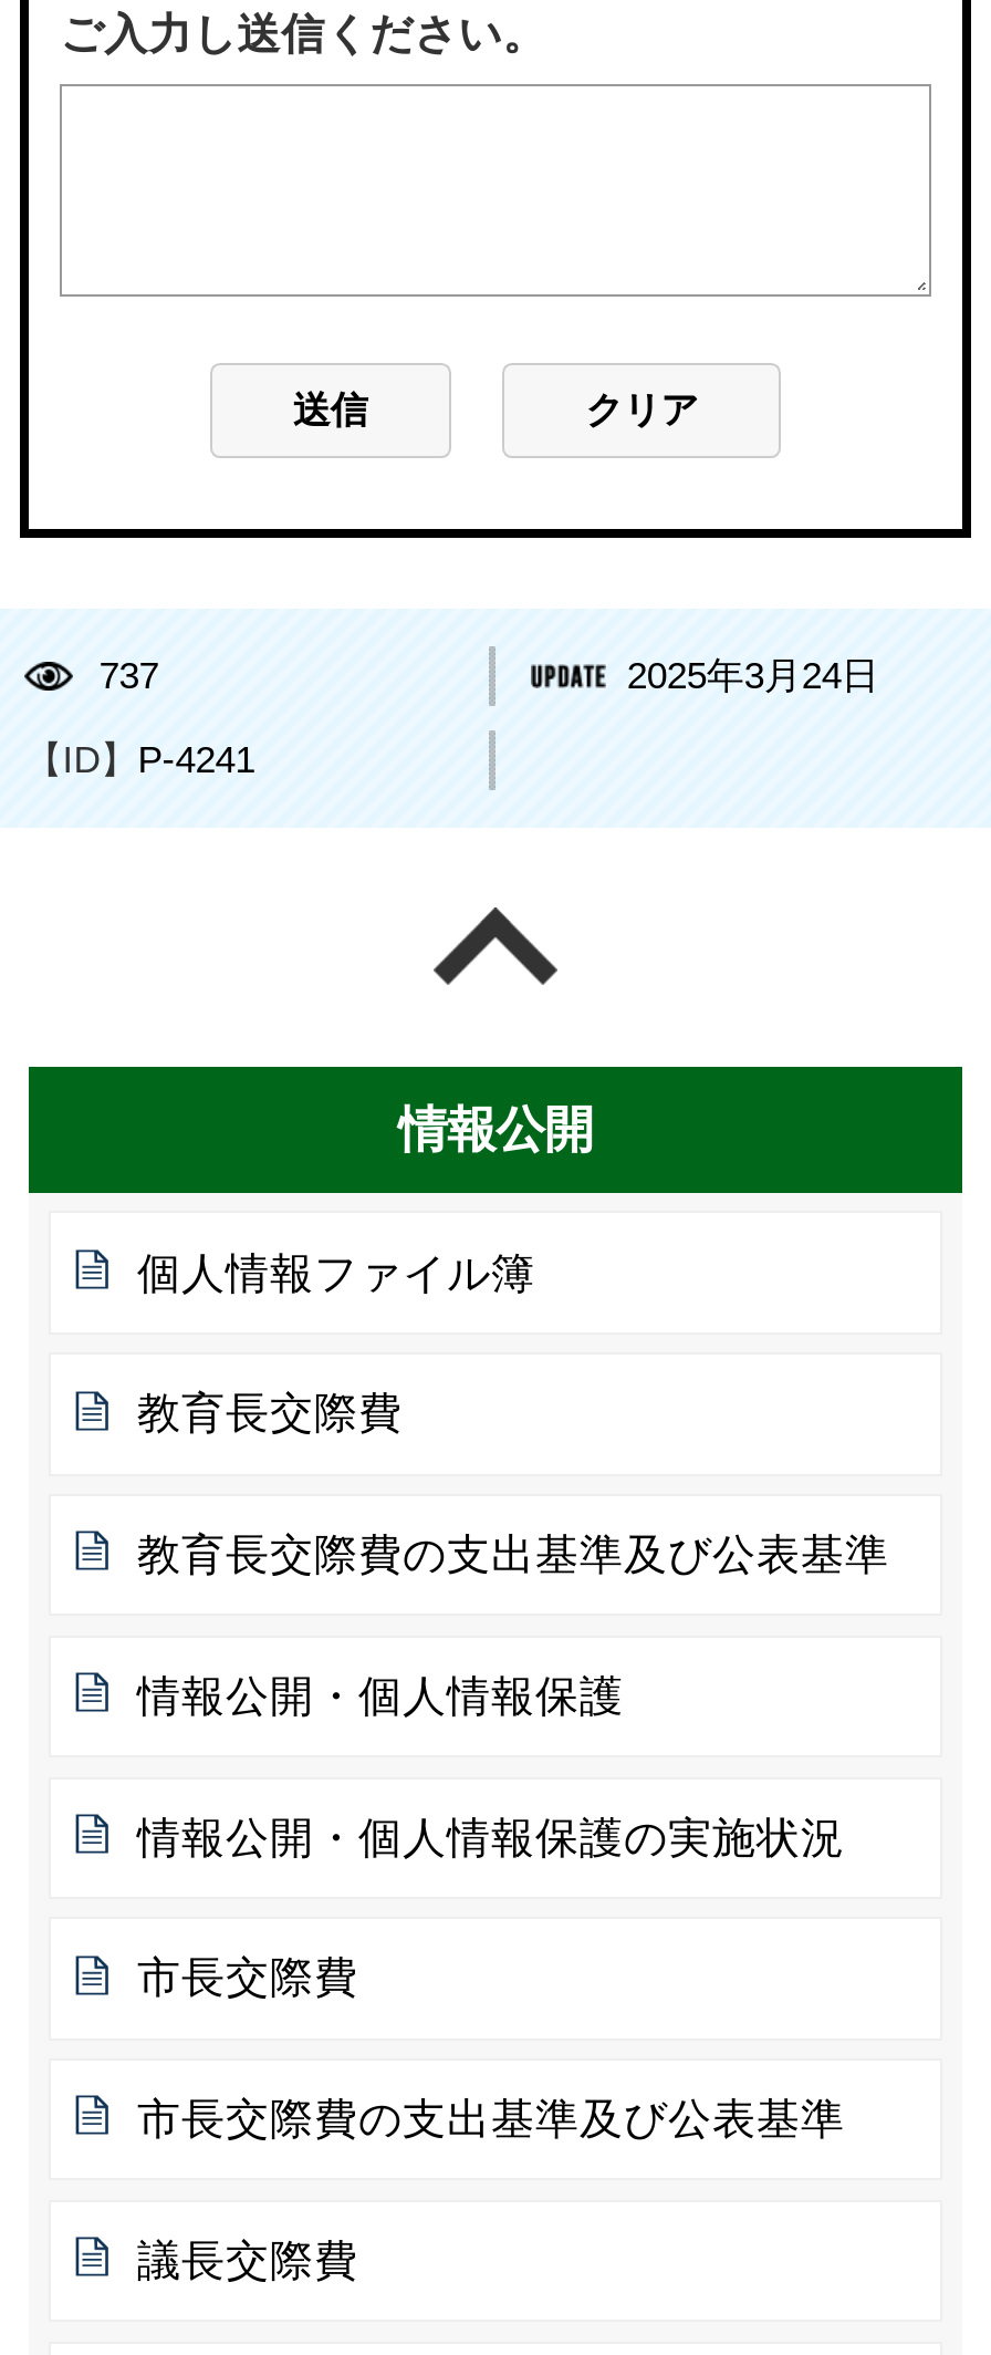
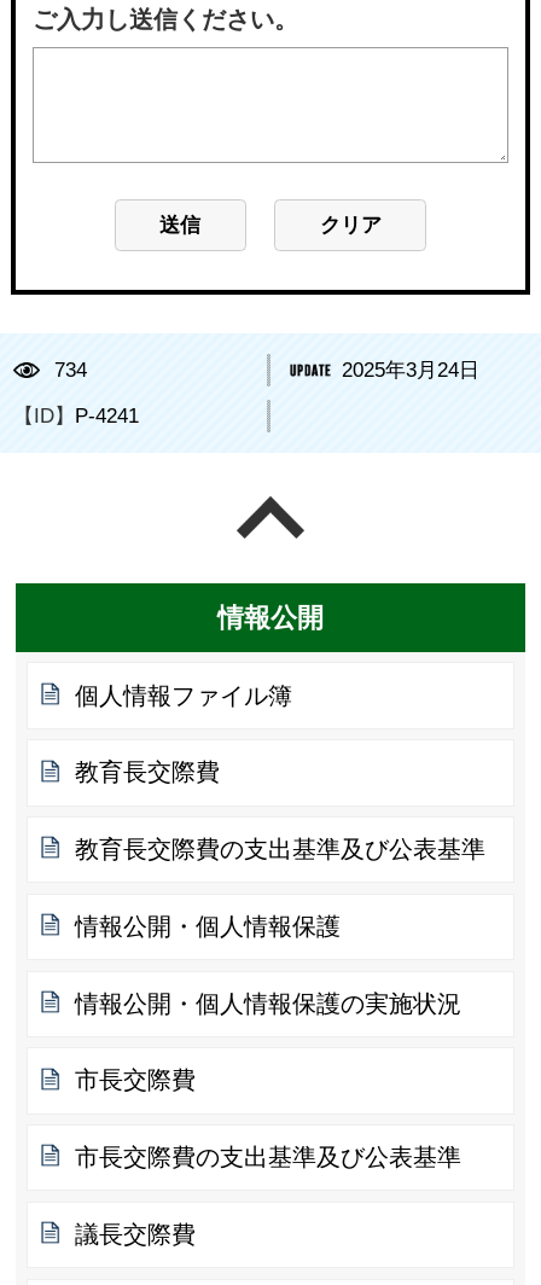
- 737
+ 734
